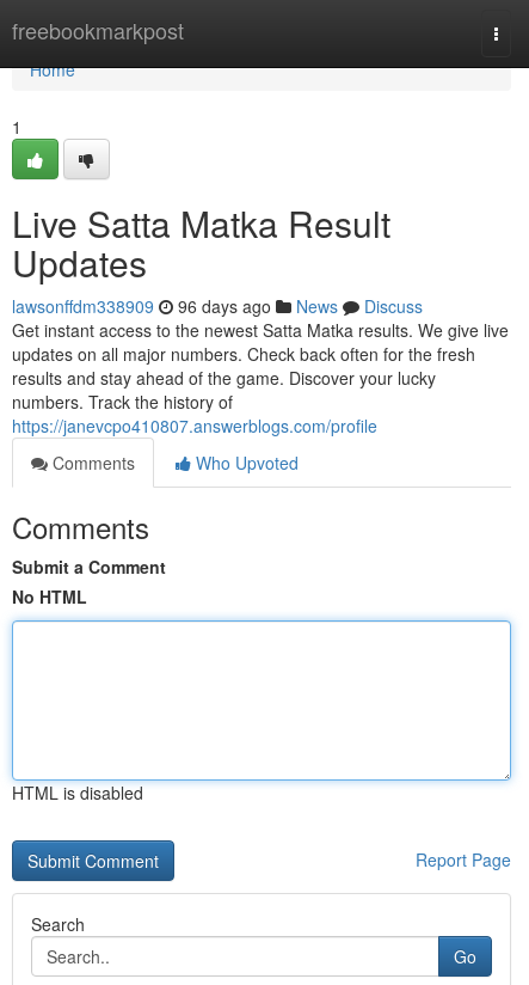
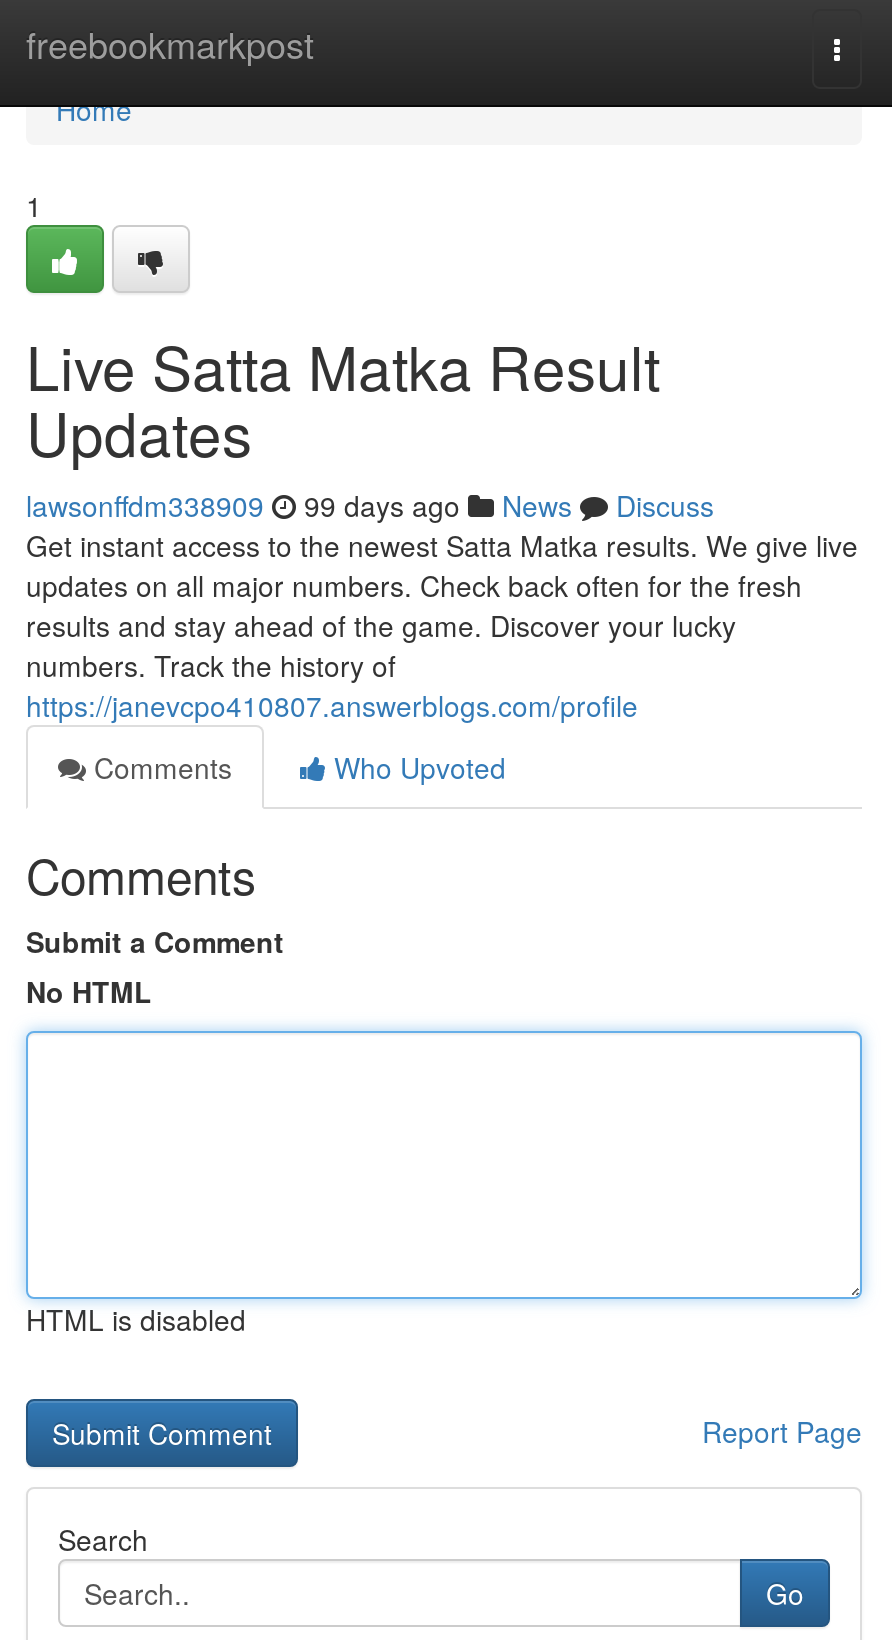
- lawsonffdm338909 96 days ago News Discuss
+ lawsonffdm338909 99 days ago News Discuss
